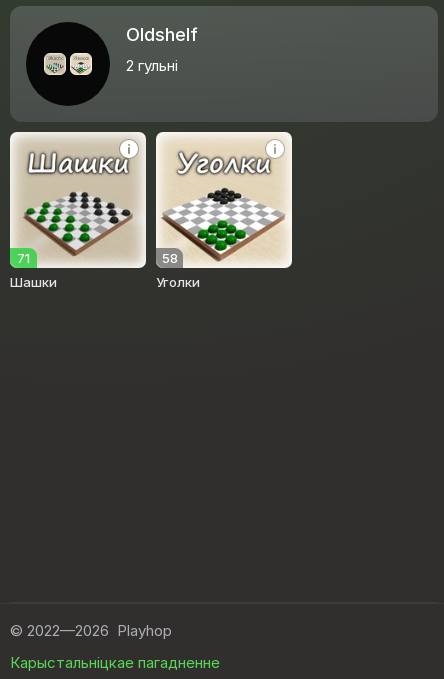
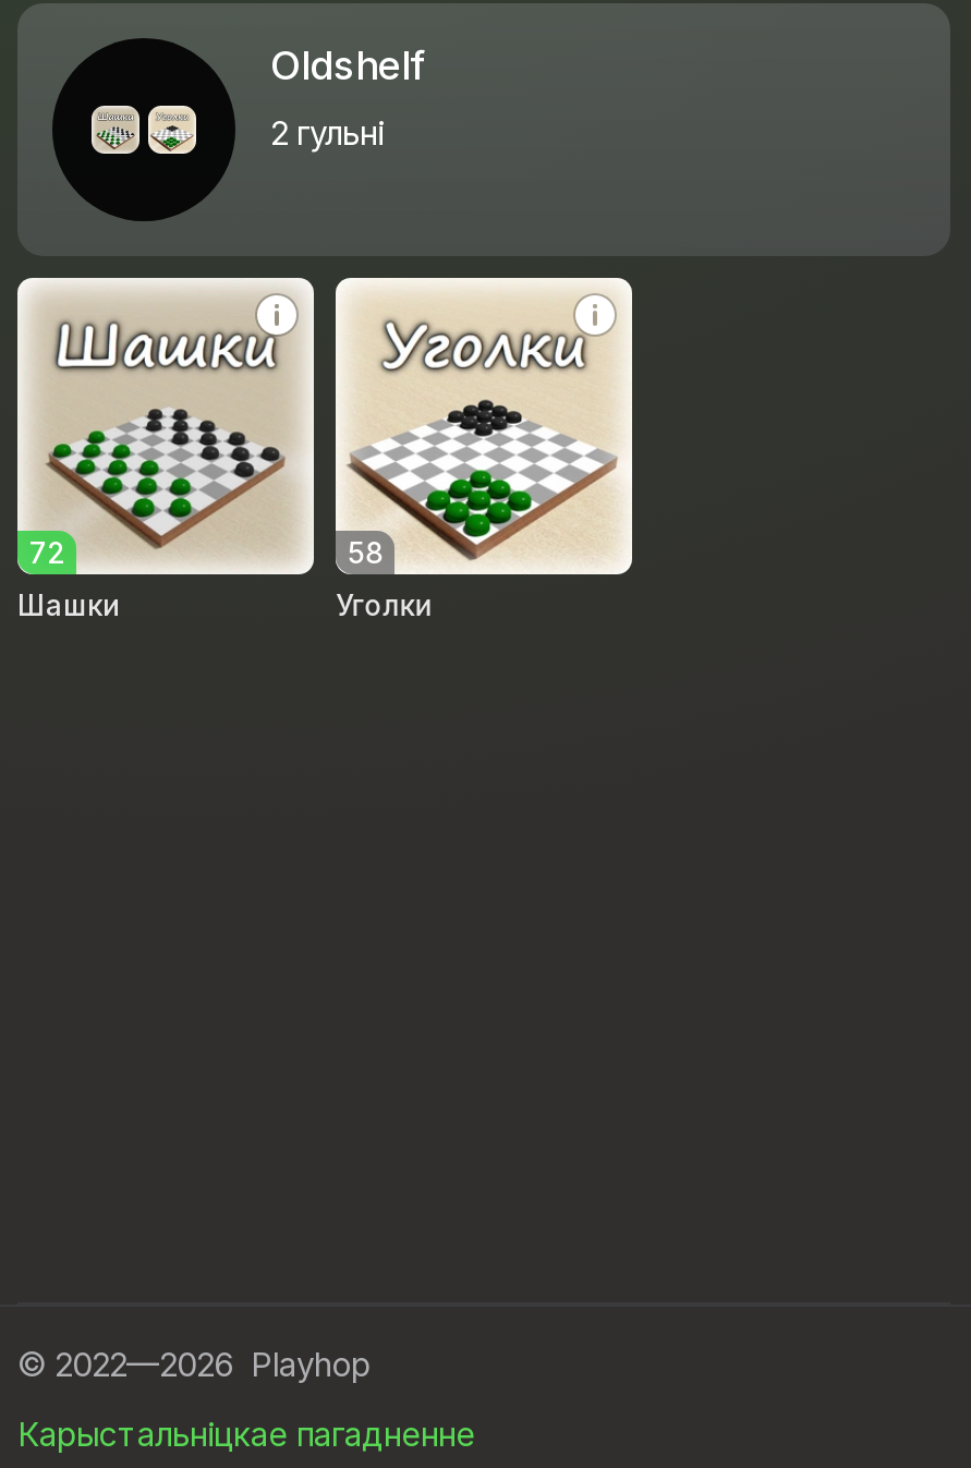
- 71
+ 72
